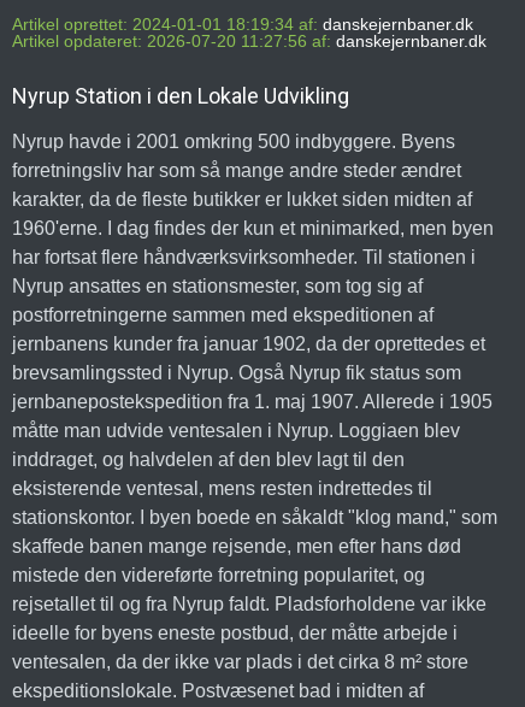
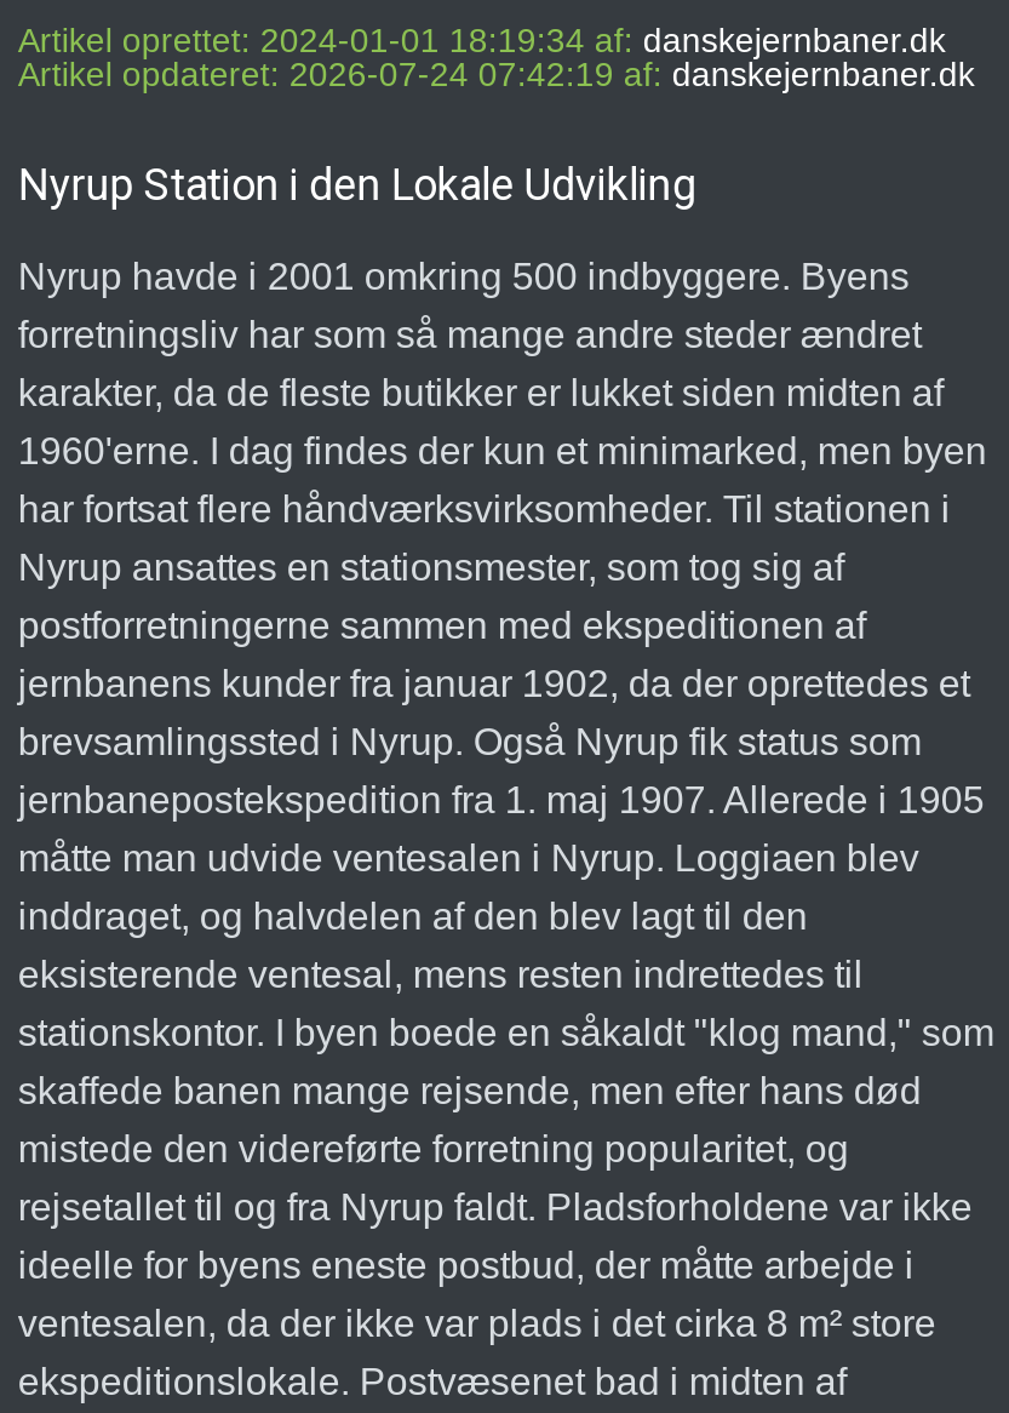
- Artikel opdateret: 2026-07-20 11:27:56 af: danskejernbaner.dk
+ Artikel opdateret: 2026-07-24 07:42:19 af: danskejernbaner.dk
